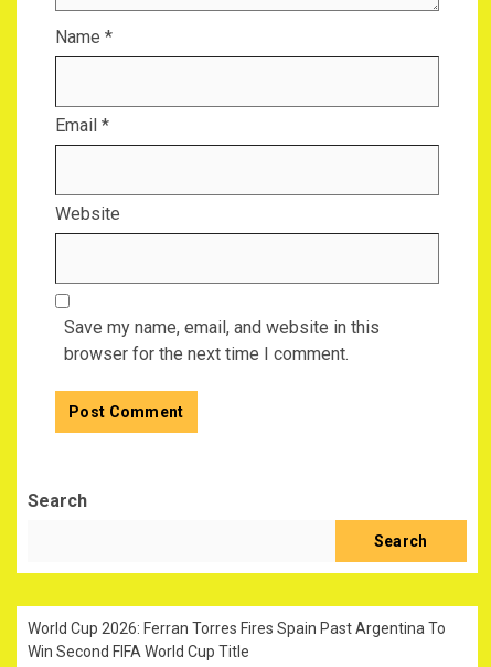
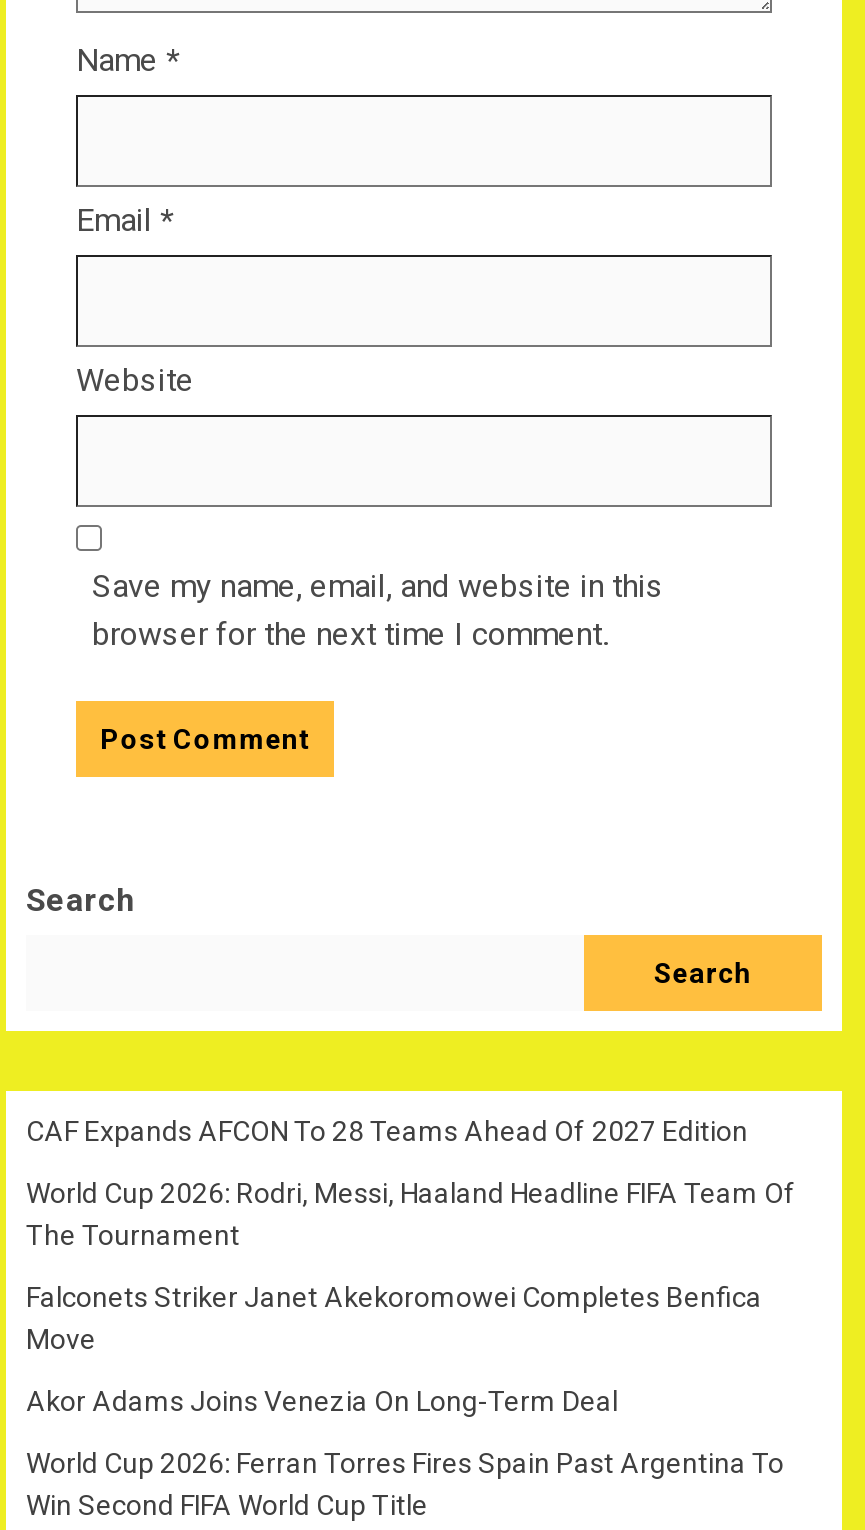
+ CAF Expands AFCON To 28 Teams Ahead Of 2027 Edition
+ World Cup 2026: Rodri, Messi, Haaland Headline FIFA Team Of
+ The Tournament
+ Falconets Striker Janet Akekoromowei Completes Benfica
+ Move
+ Akor Adams Joins Venezia On Long-Term Deal
